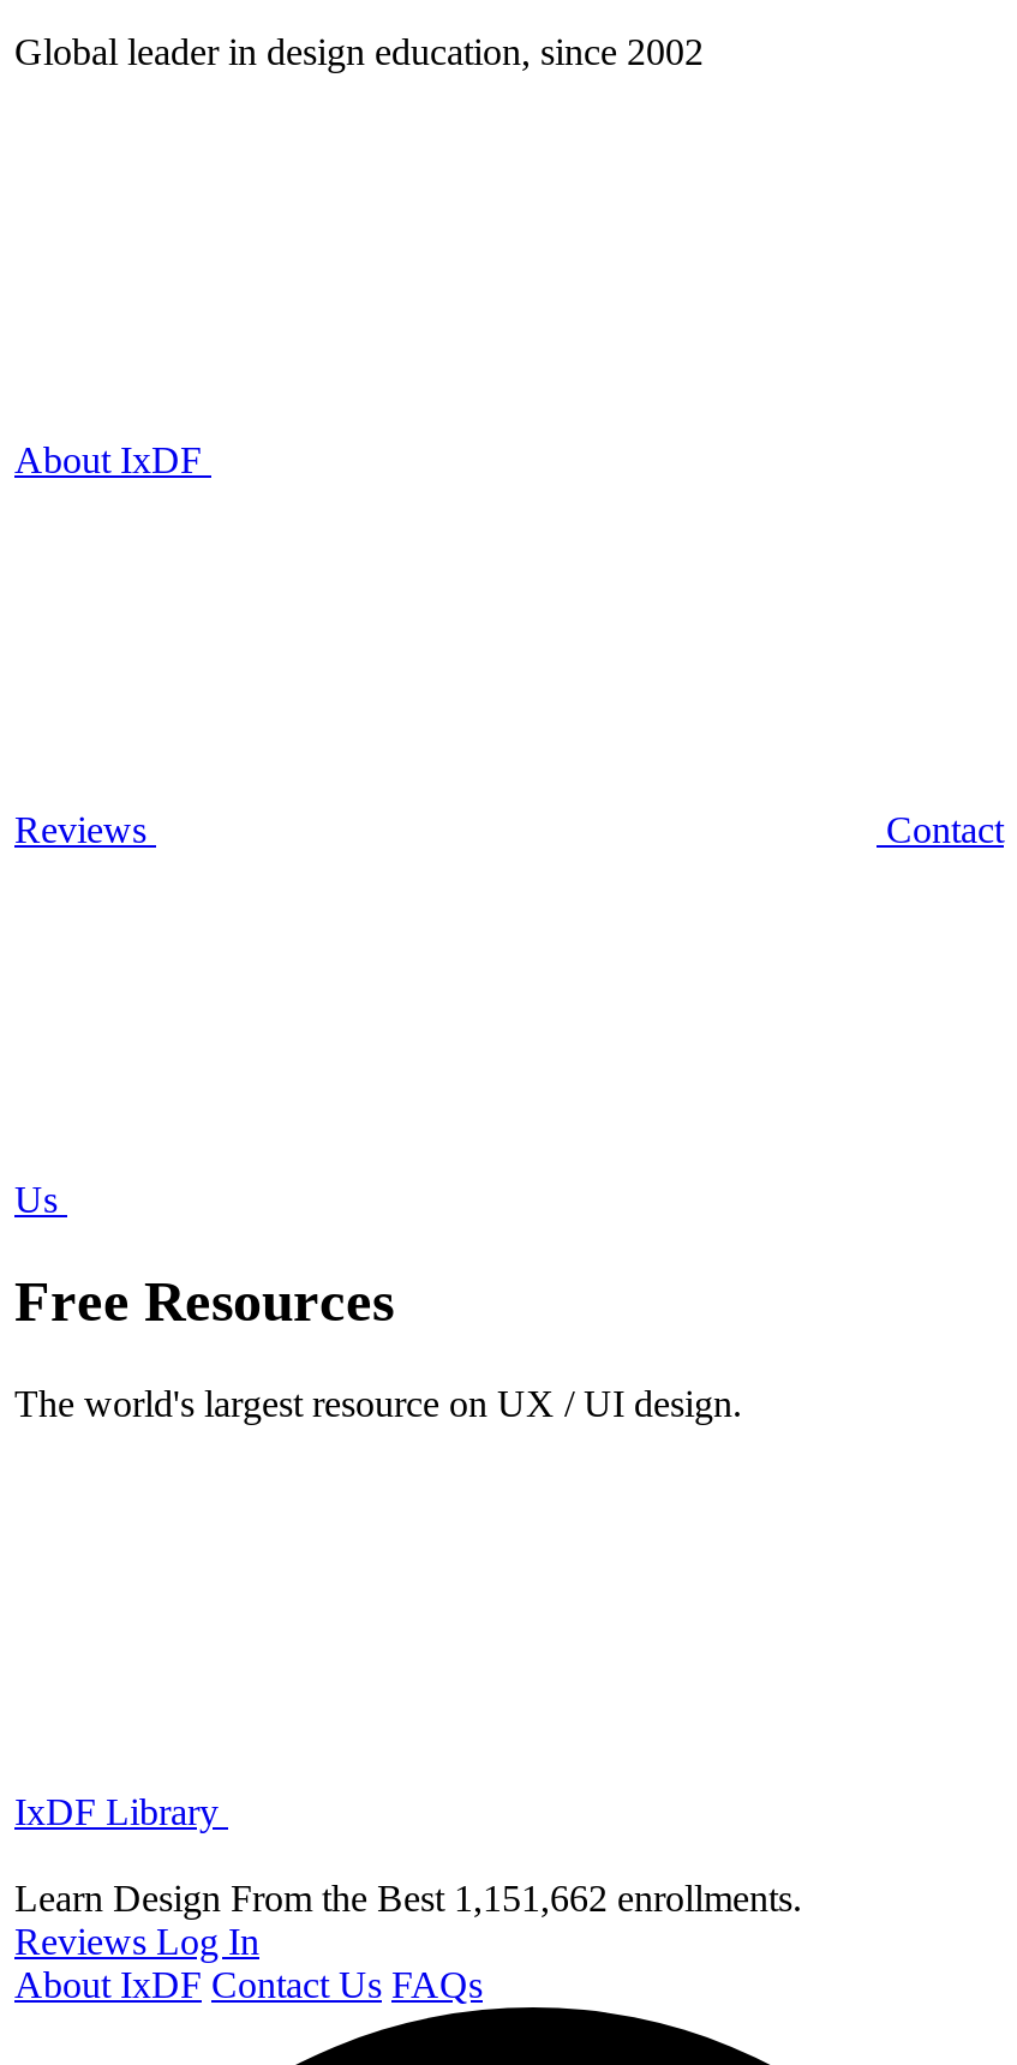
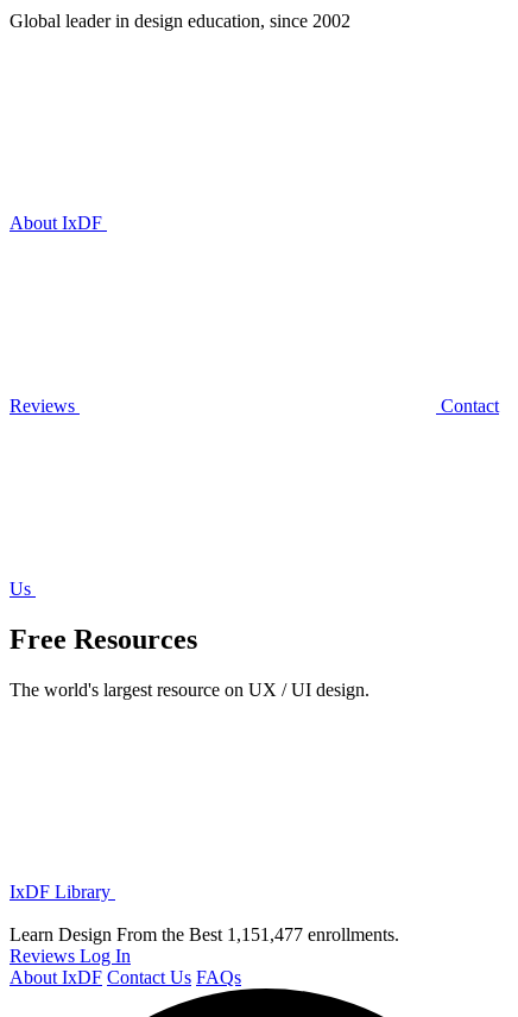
- Learn Design From the Best 1,151,662 enrollments.
+ Learn Design From the Best 1,151,477 enrollments.
